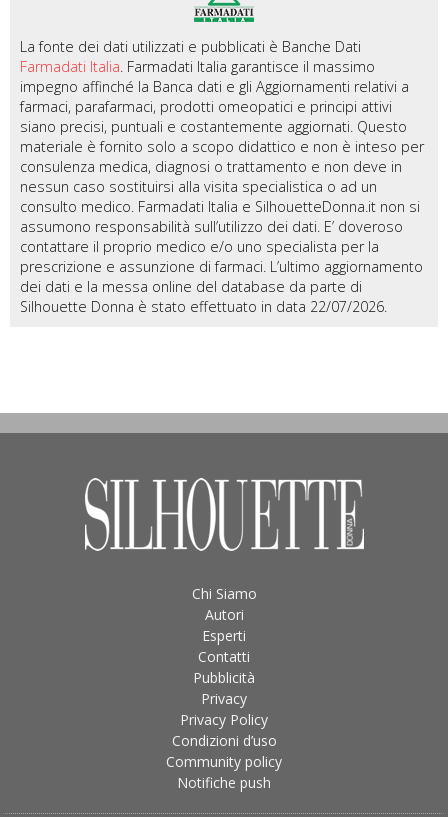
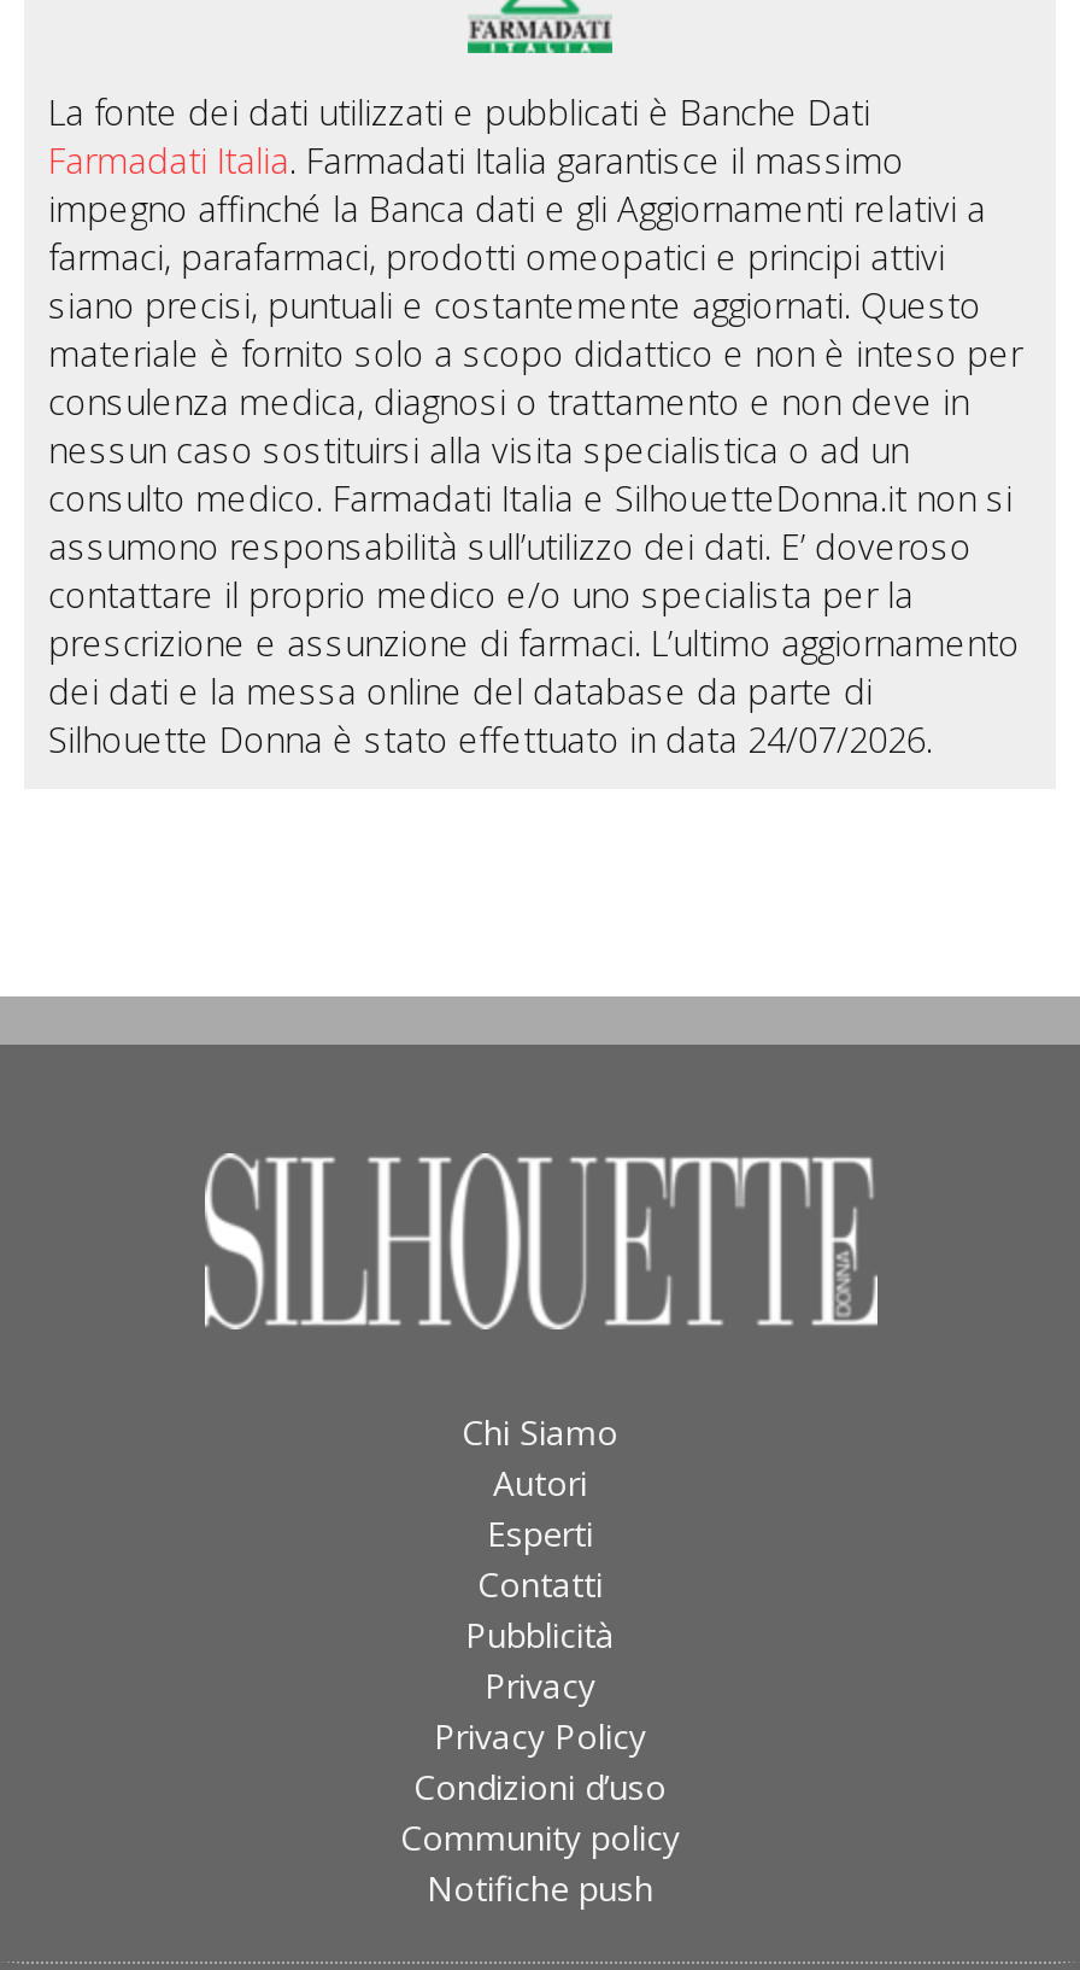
- Silhouette Donna è stato effettuato in data 22/07/2026.
+ Silhouette Donna è stato effettuato in data 24/07/2026.
